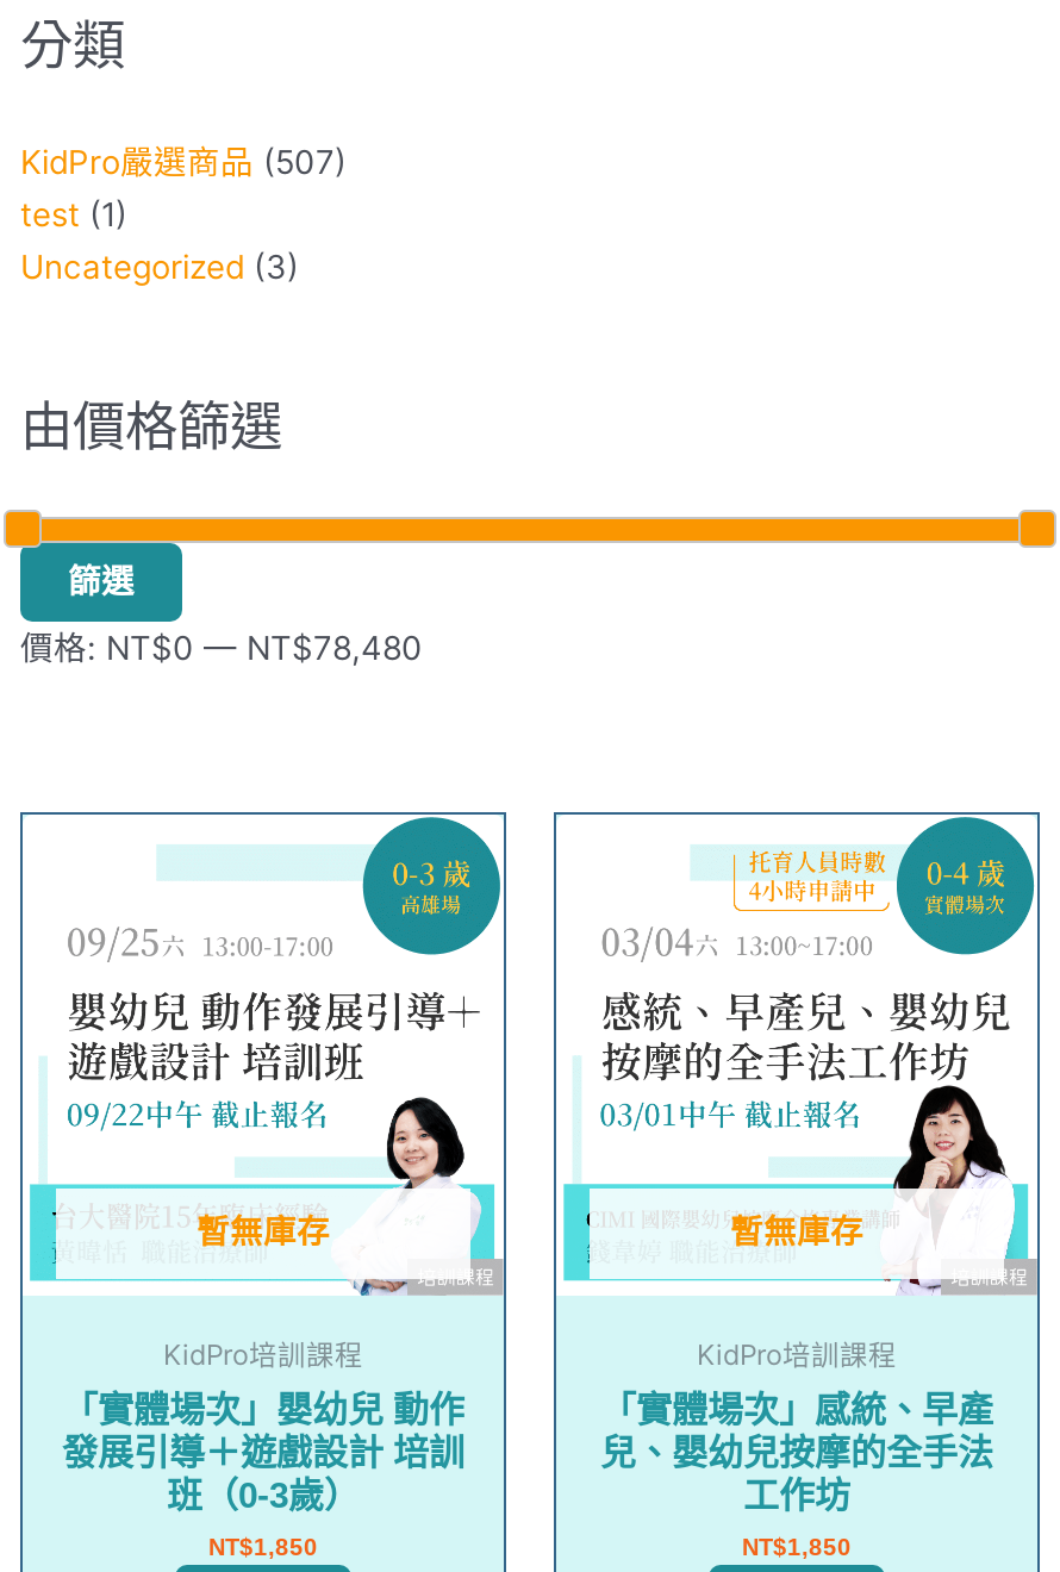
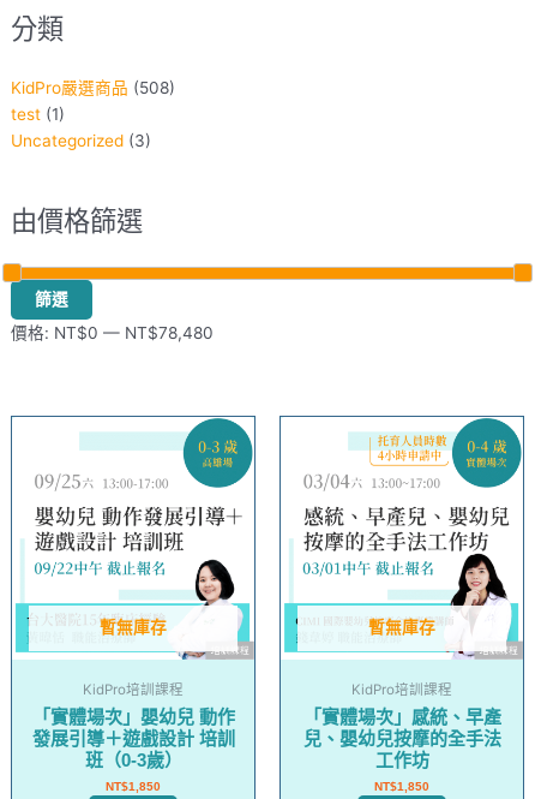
- KidPro嚴選商品 (507)
+ KidPro嚴選商品 (508)
